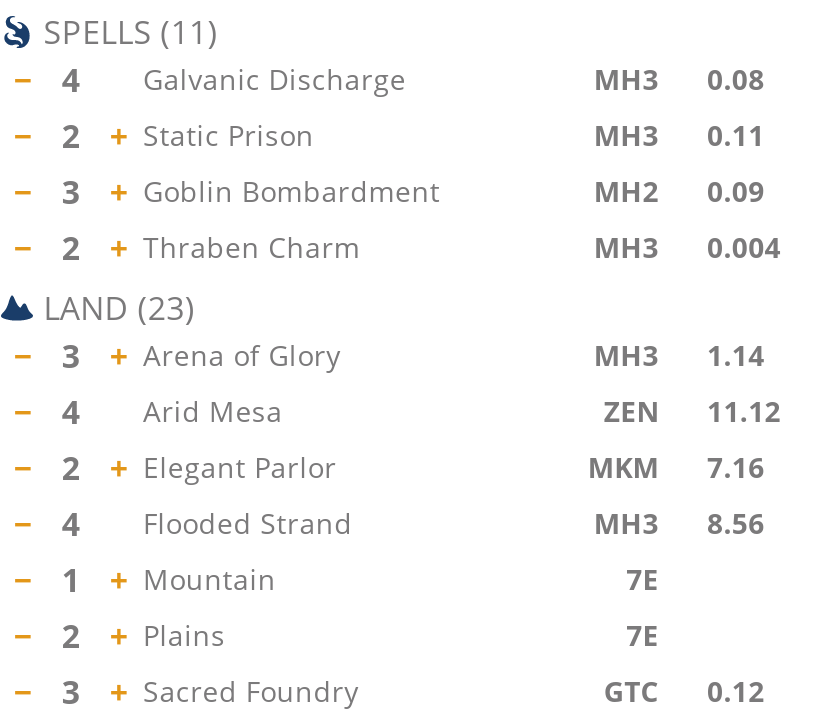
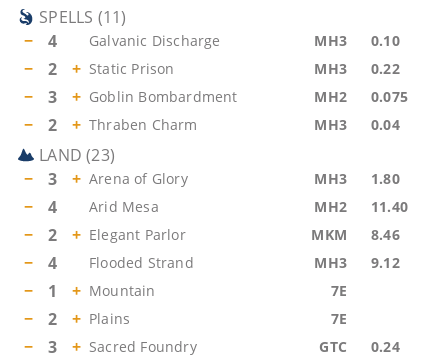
- MH3 0.08
+ MH3 0.10

- MH3 0.11
+ MH3 0.22

- MH2 0.09
+ MH2 0.075

- MH3 0.004
+ MH3 0.04

- MH3 1.14
+ MH3 1.80

- ZEN
- 11.12
+ MH2
+ 11.40

- MKM 7.16
+ MKM 8.46

- MH3 8.56
+ MH3 9.12

- GTC 0.12
+ GTC 0.24
